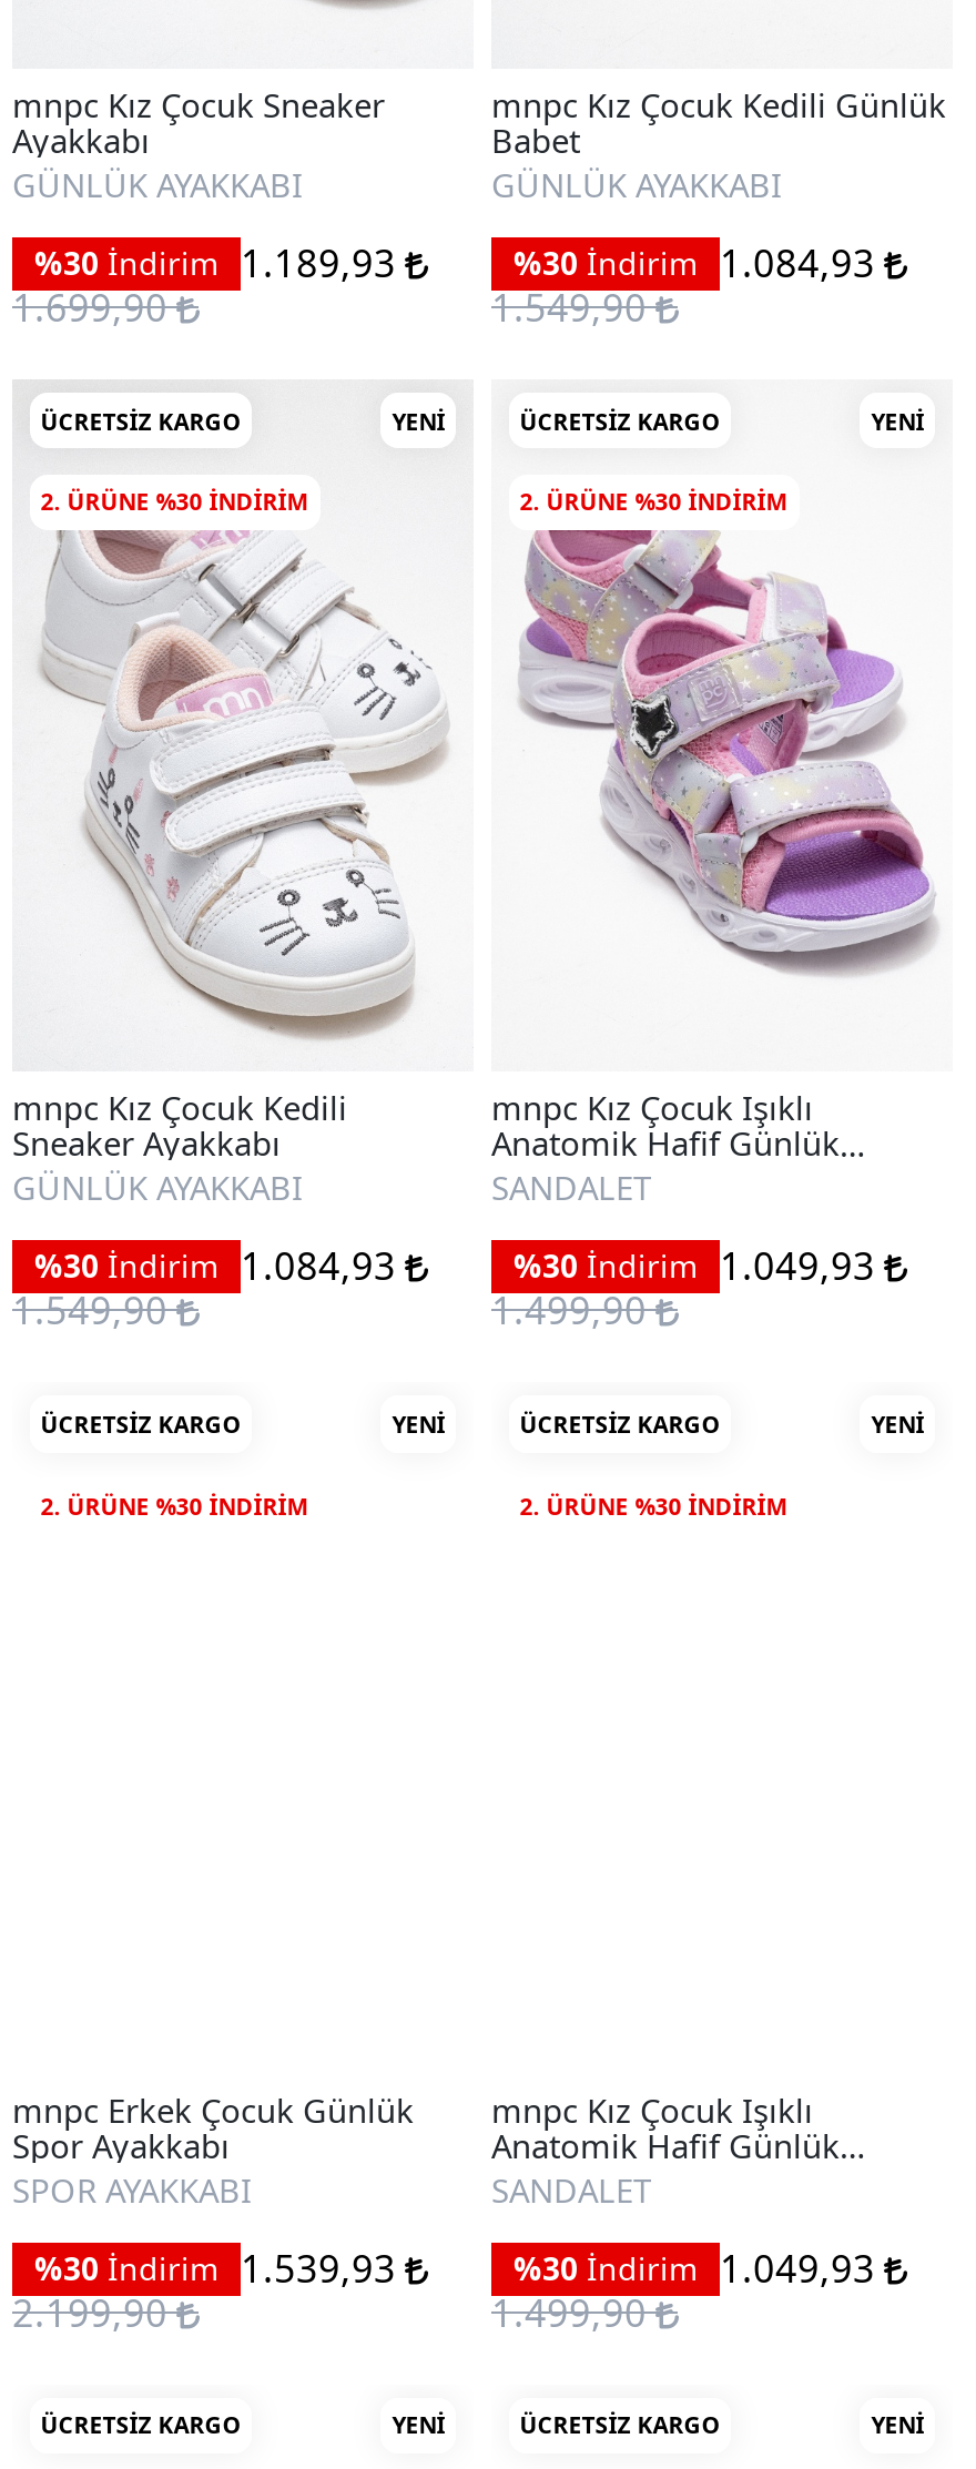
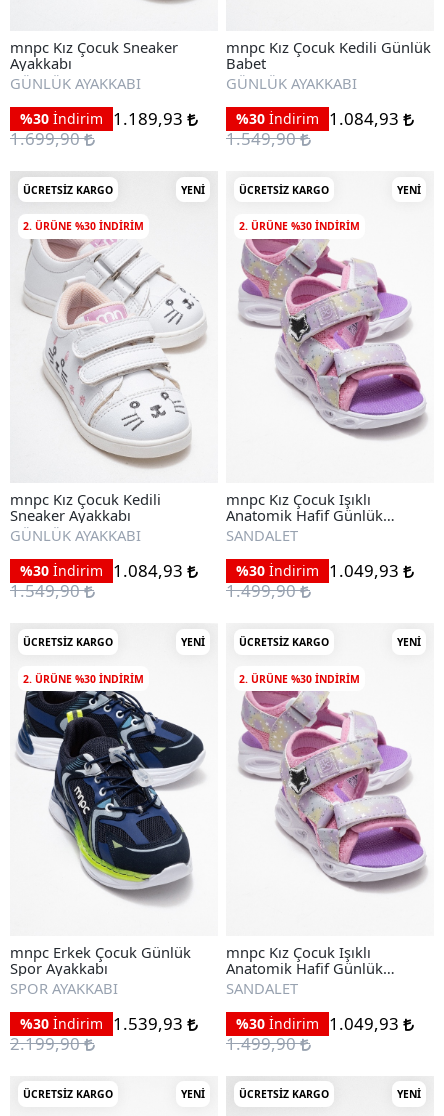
+ [image]

+ [image]
